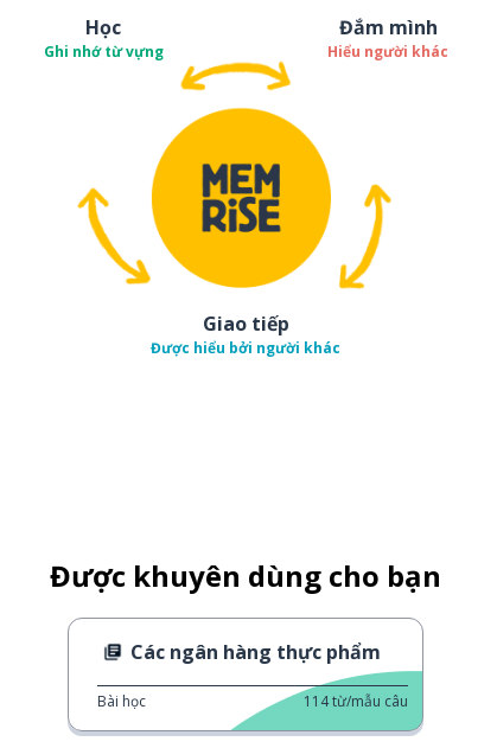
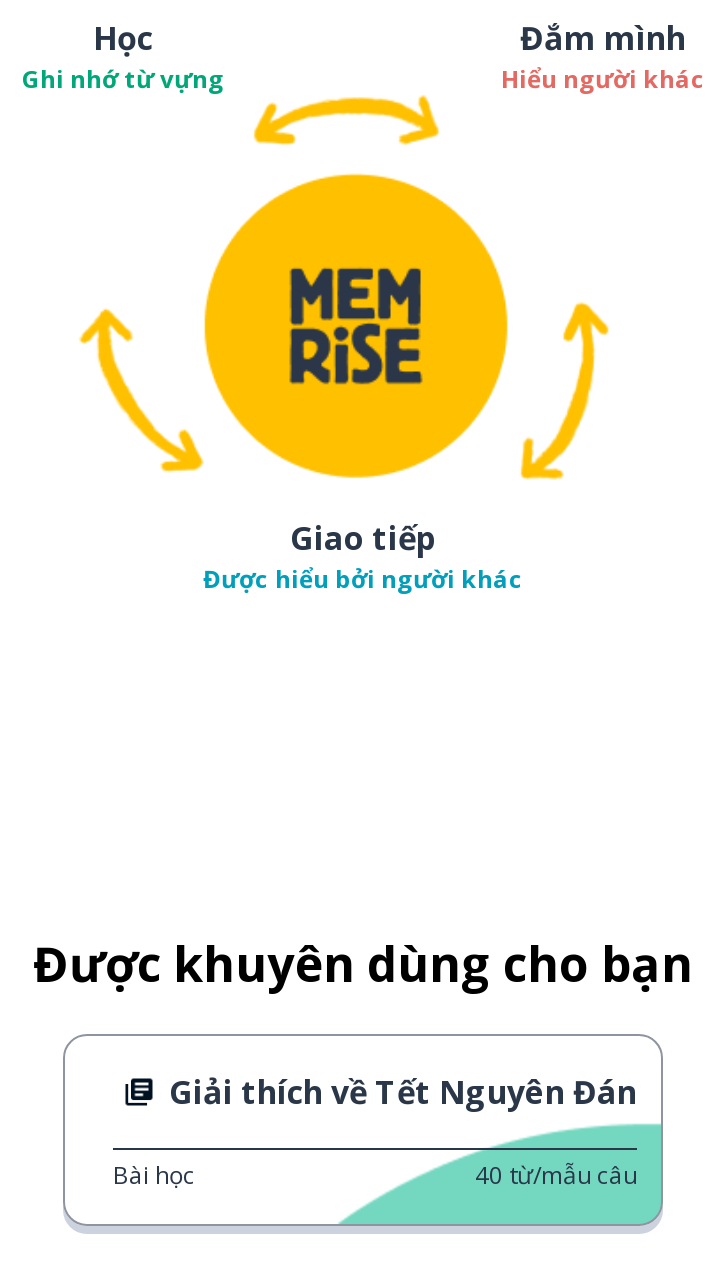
- Các ngân hàng thực phẩm
+ Giải thích về Tết Nguyên Đán

- 114 từ/mẫu câu
+ 40 từ/mẫu câu
